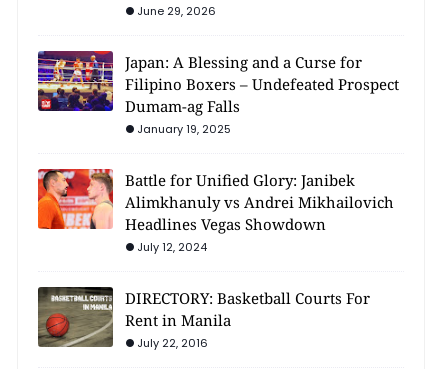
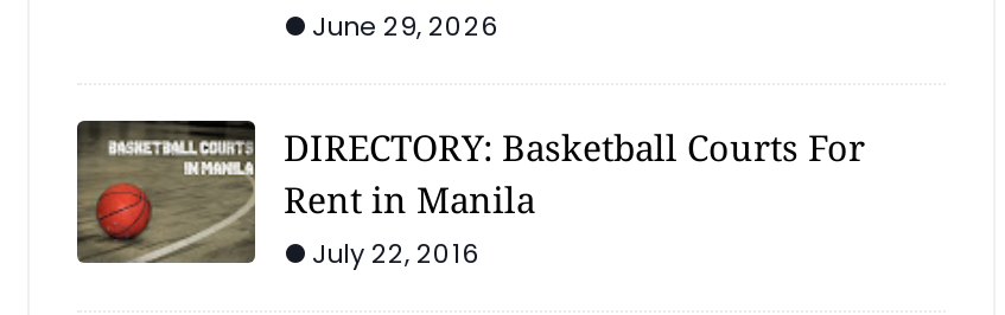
- [image]
- Japan: A Blessing and a Curse for
- Filipino Boxers – Undefeated Prospect
- Dumam-ag Falls
- January 19, 2025
- Battle for Unified Glory: Janibek
- Alimkhanuly vs Andrei Mikhailovich
- Headlines Vegas Showdown
- July 12, 2024

- [image]
